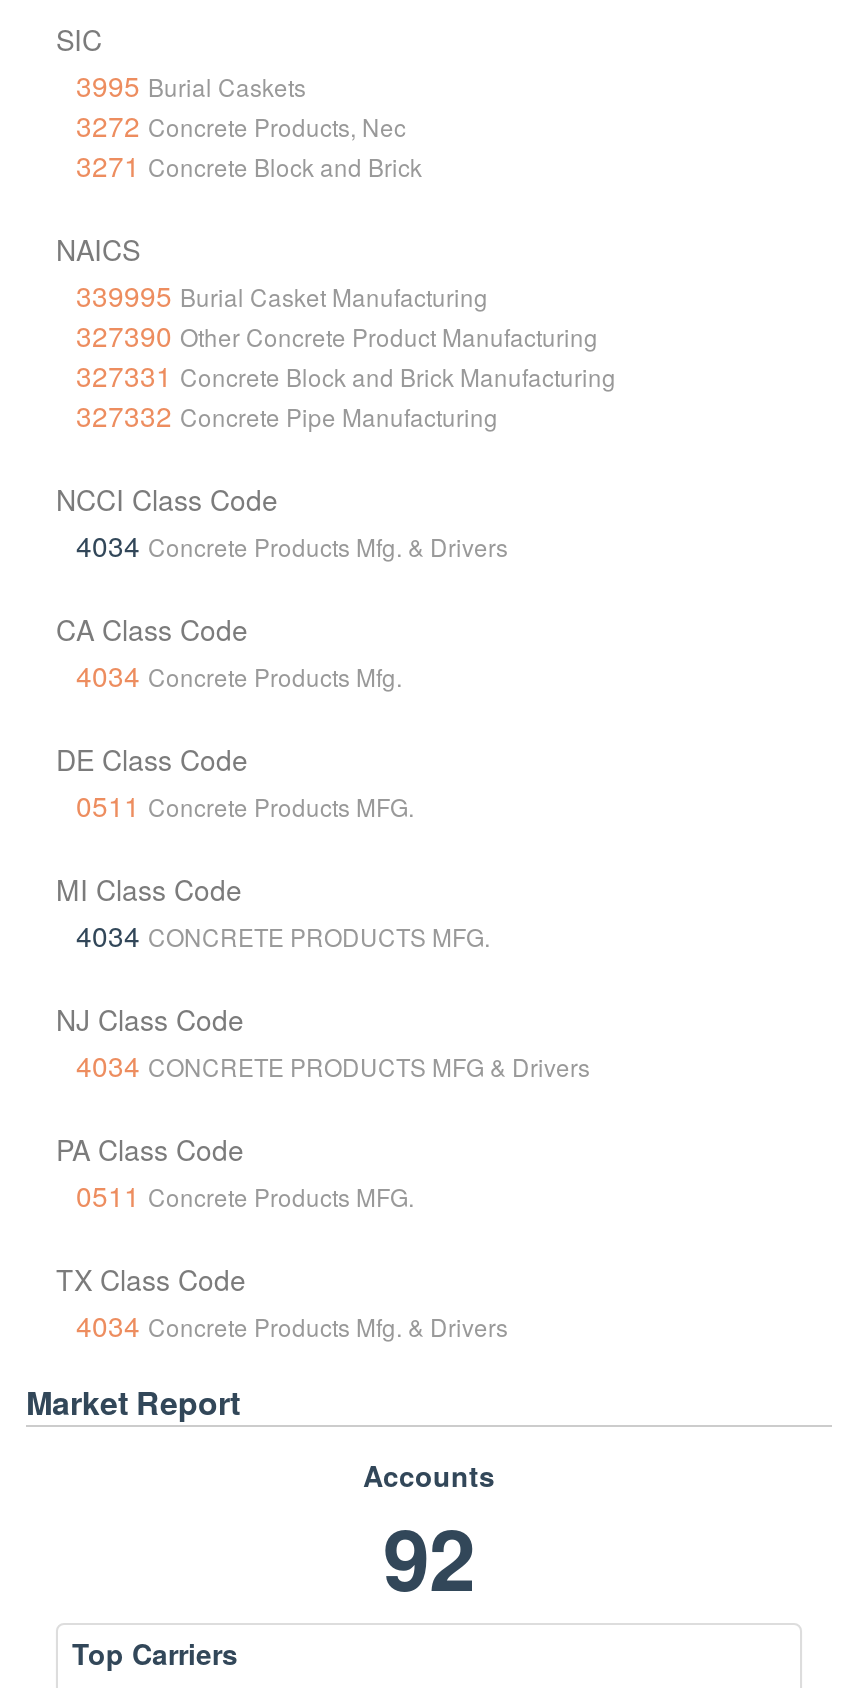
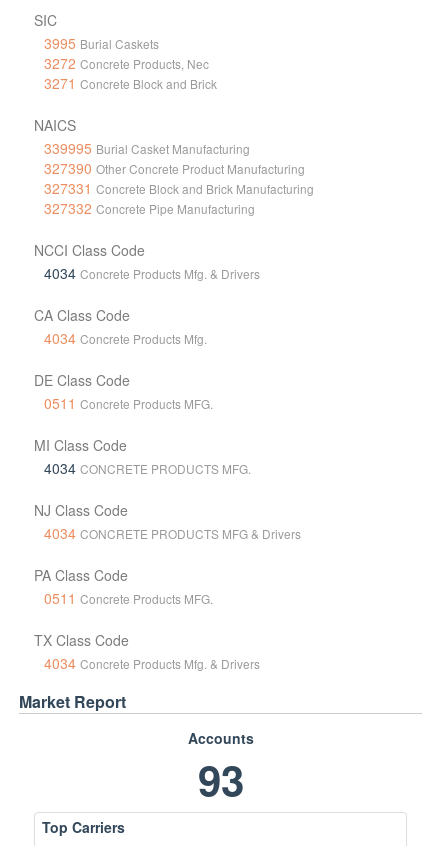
- 92
+ 93
